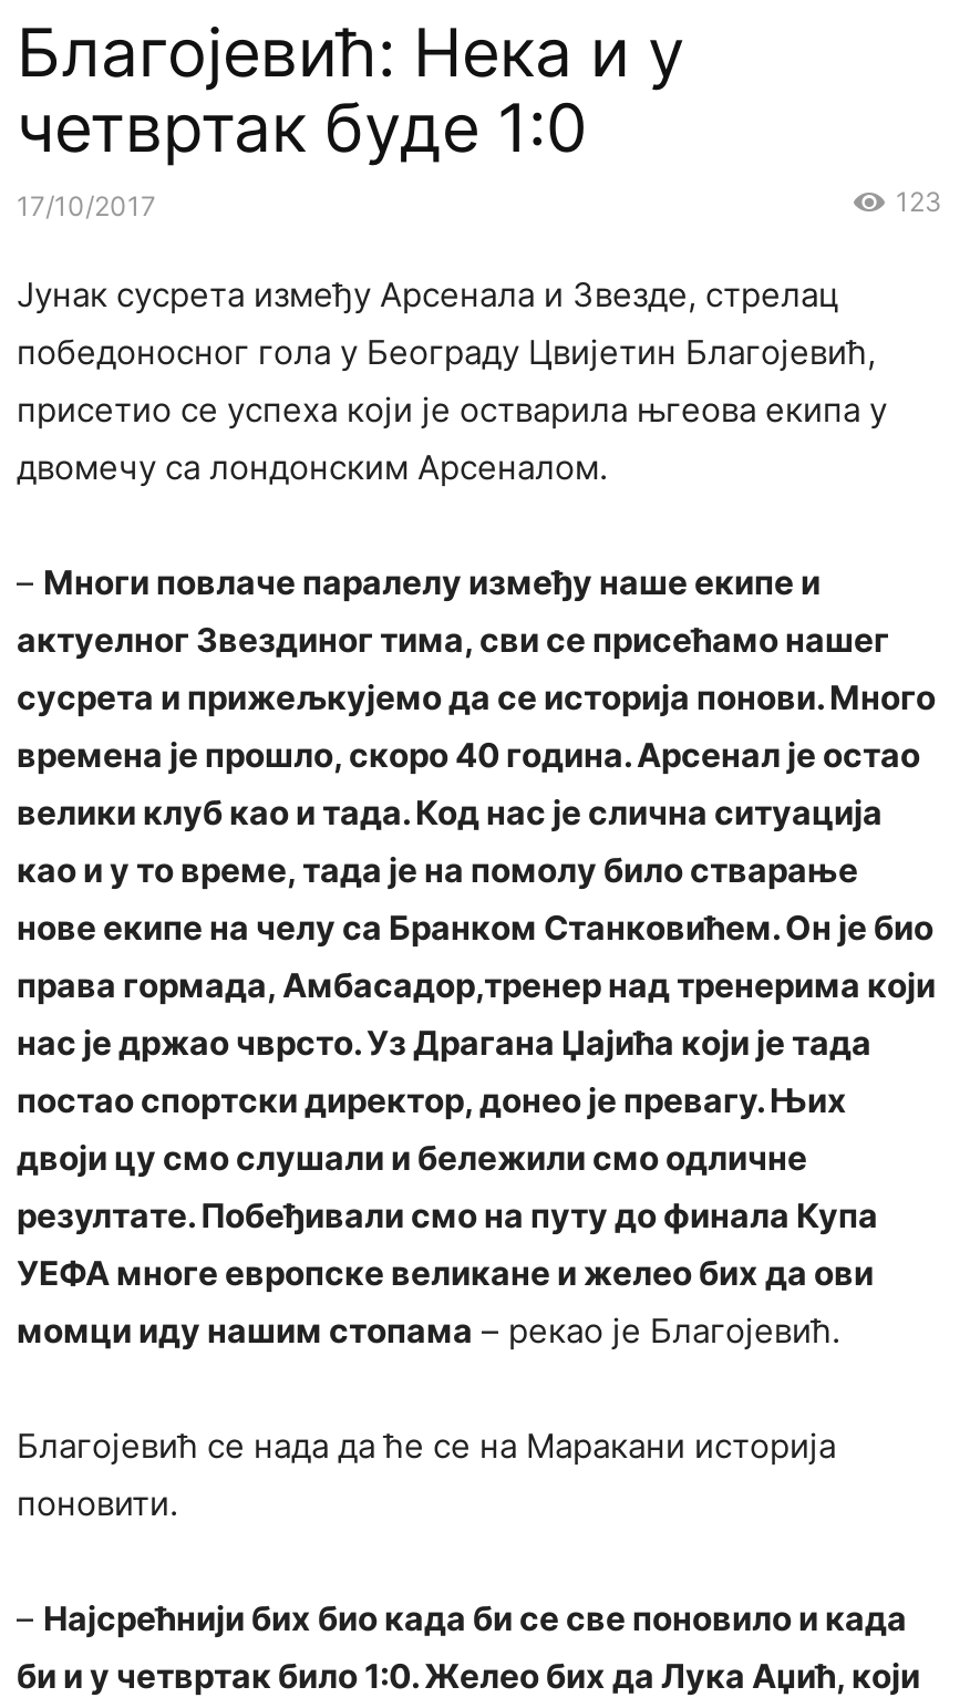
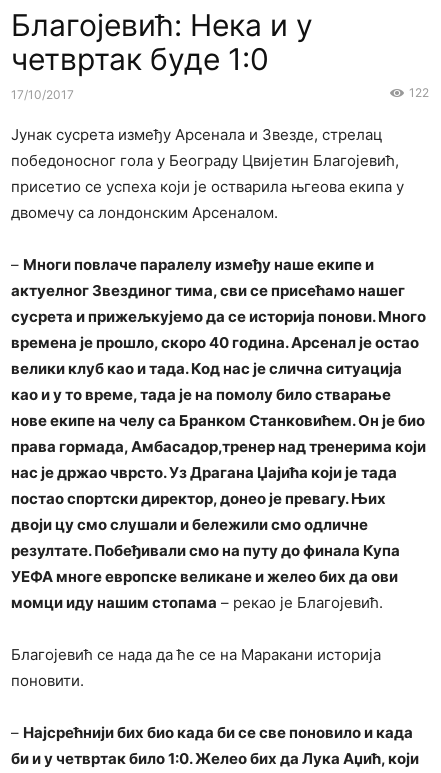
- 123
+ 122
